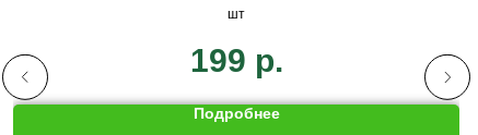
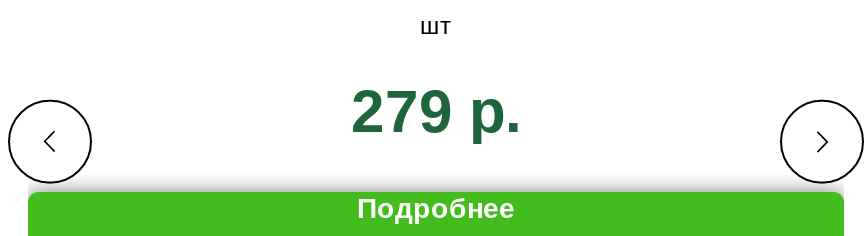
- 199 р.
+ 279 р.
